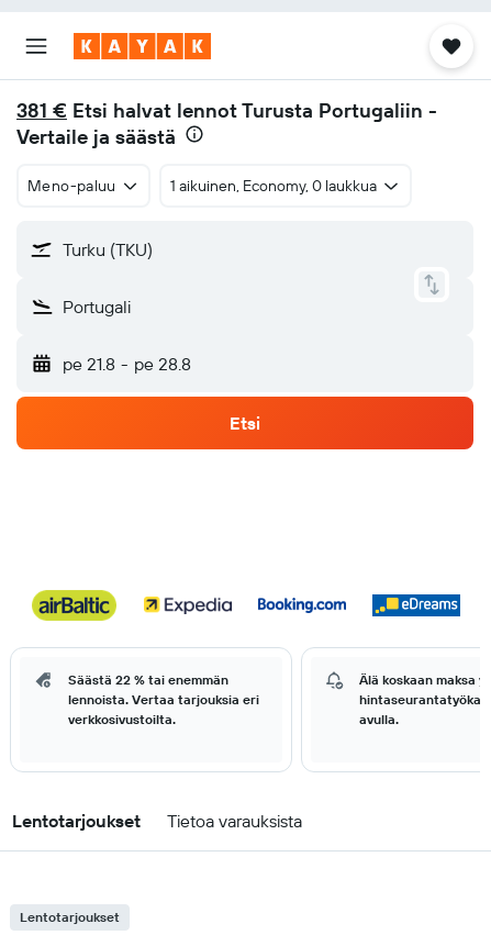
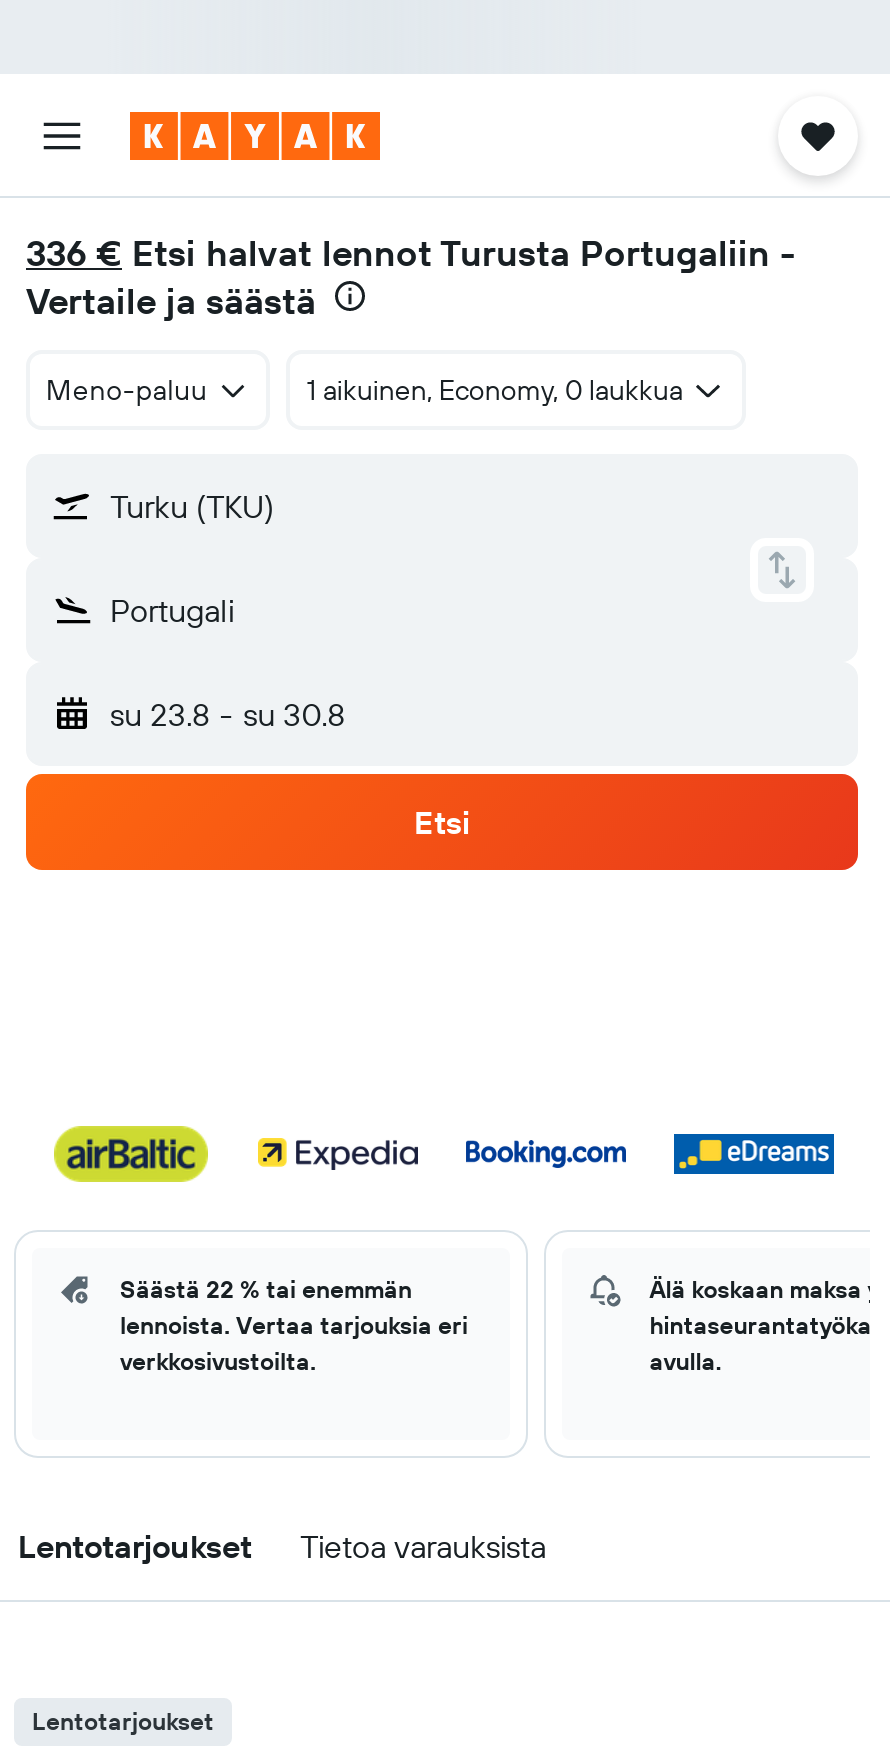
- 381 €Etsi halvat lennot Turusta Portugaliin -
+ 336 €Etsi halvat lennot Turusta Portugaliin -

- pe 21.8 - pe 28.8
+ su 23.8 - su 30.8
